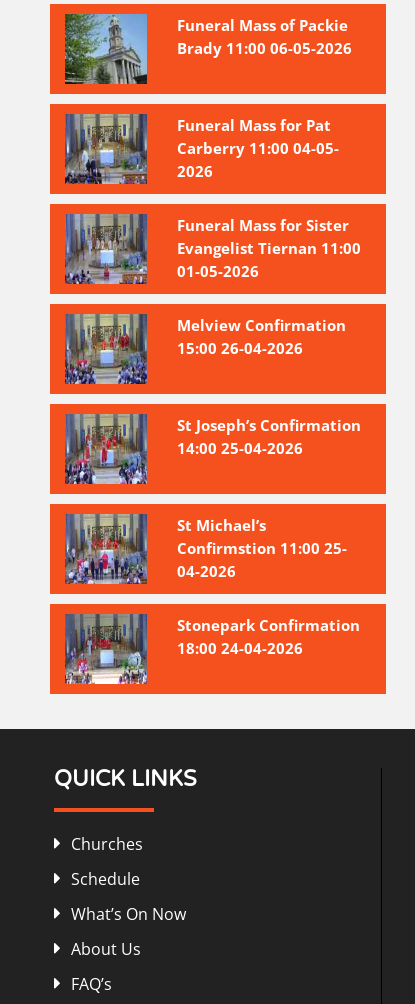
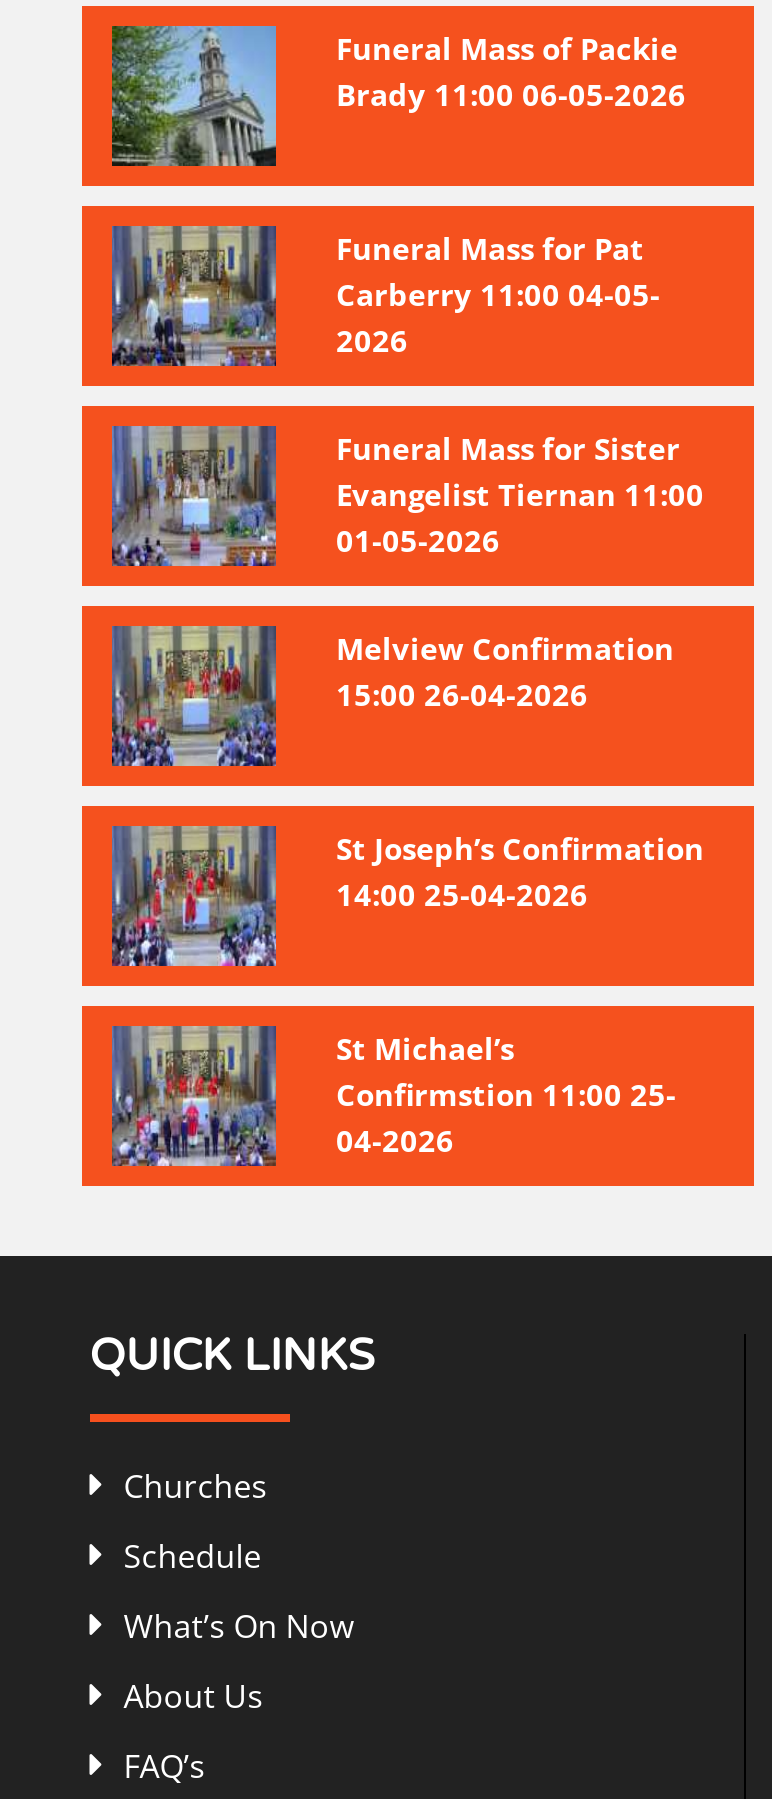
- [image]
- Stonepark Confirmation
- 18:00 24-04-2026
